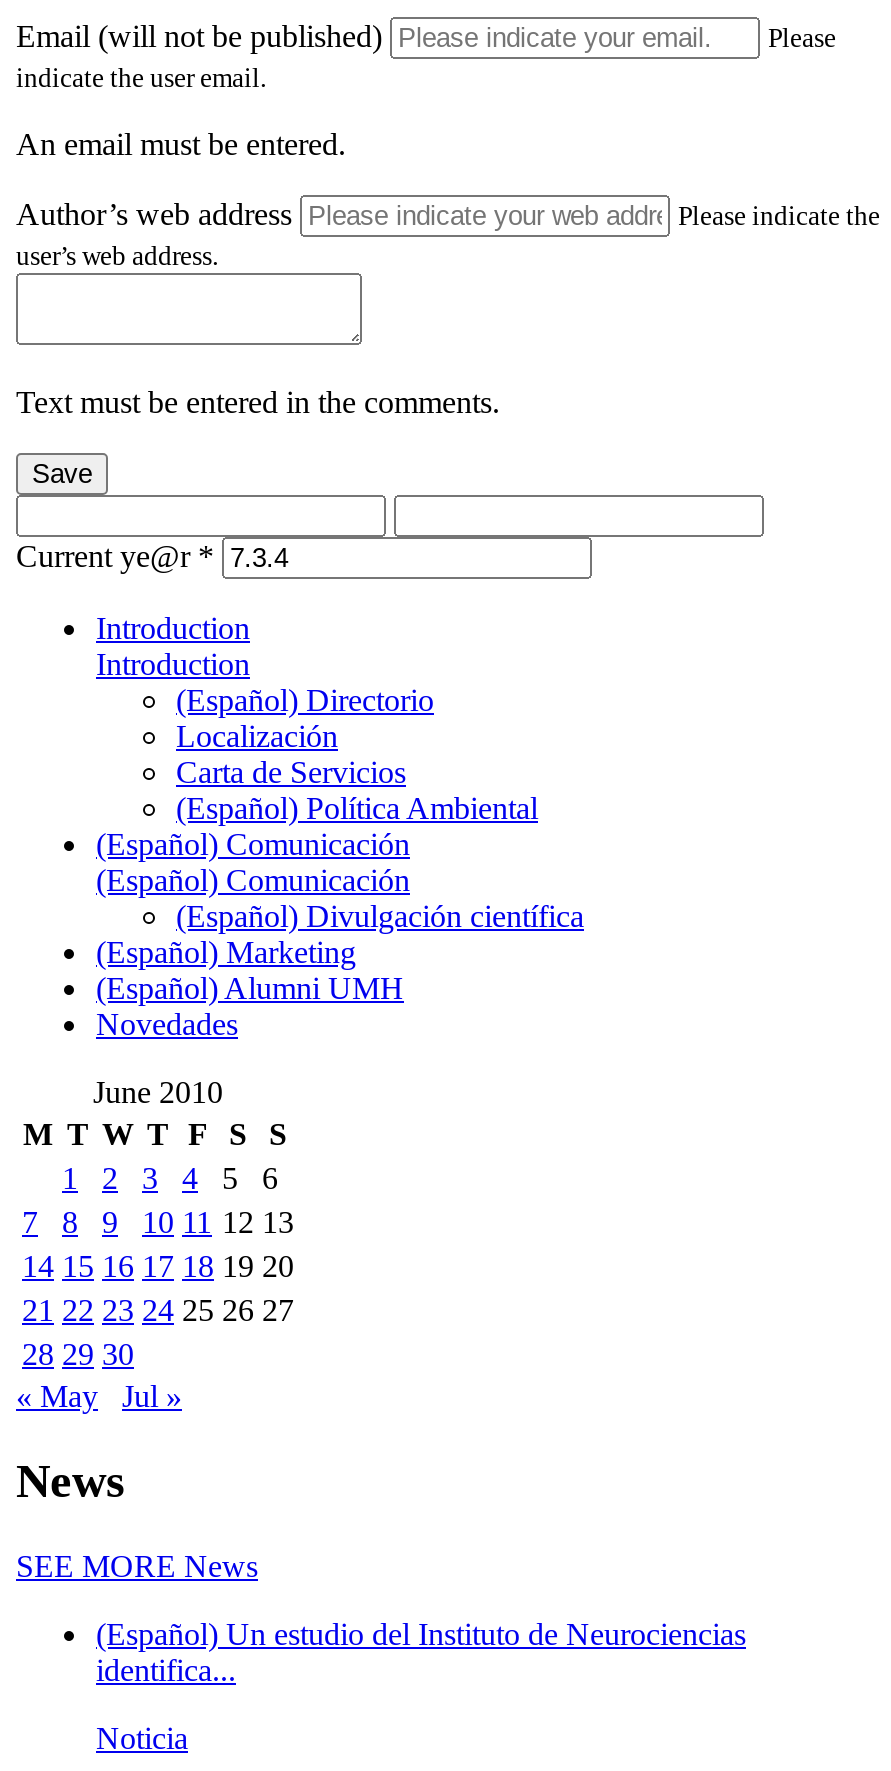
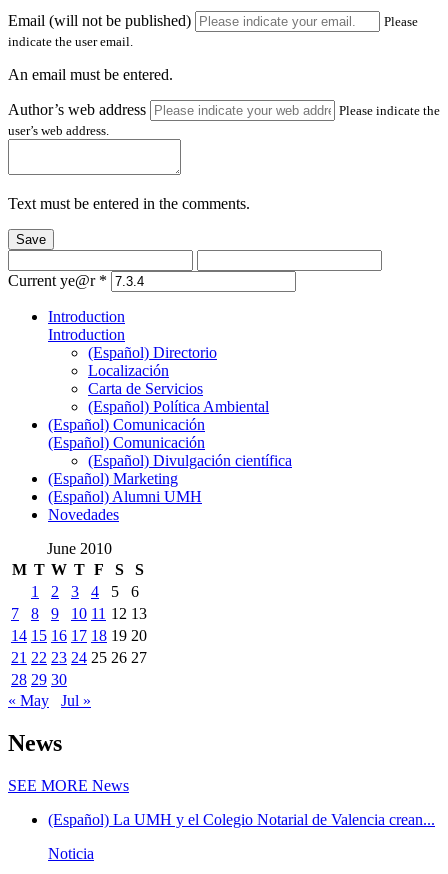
- (Español) Un estudio del Instituto de Neurociencias
- identifica...
+ (Español) La UMH y el Colegio Notarial de Valencia crean...
